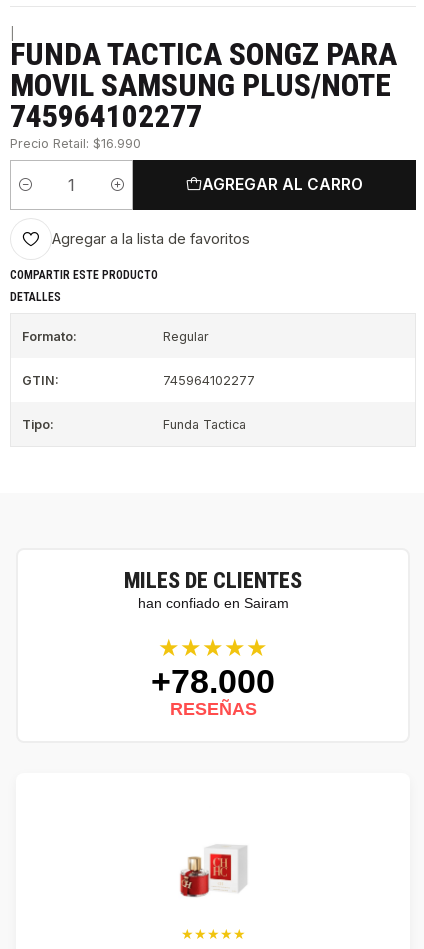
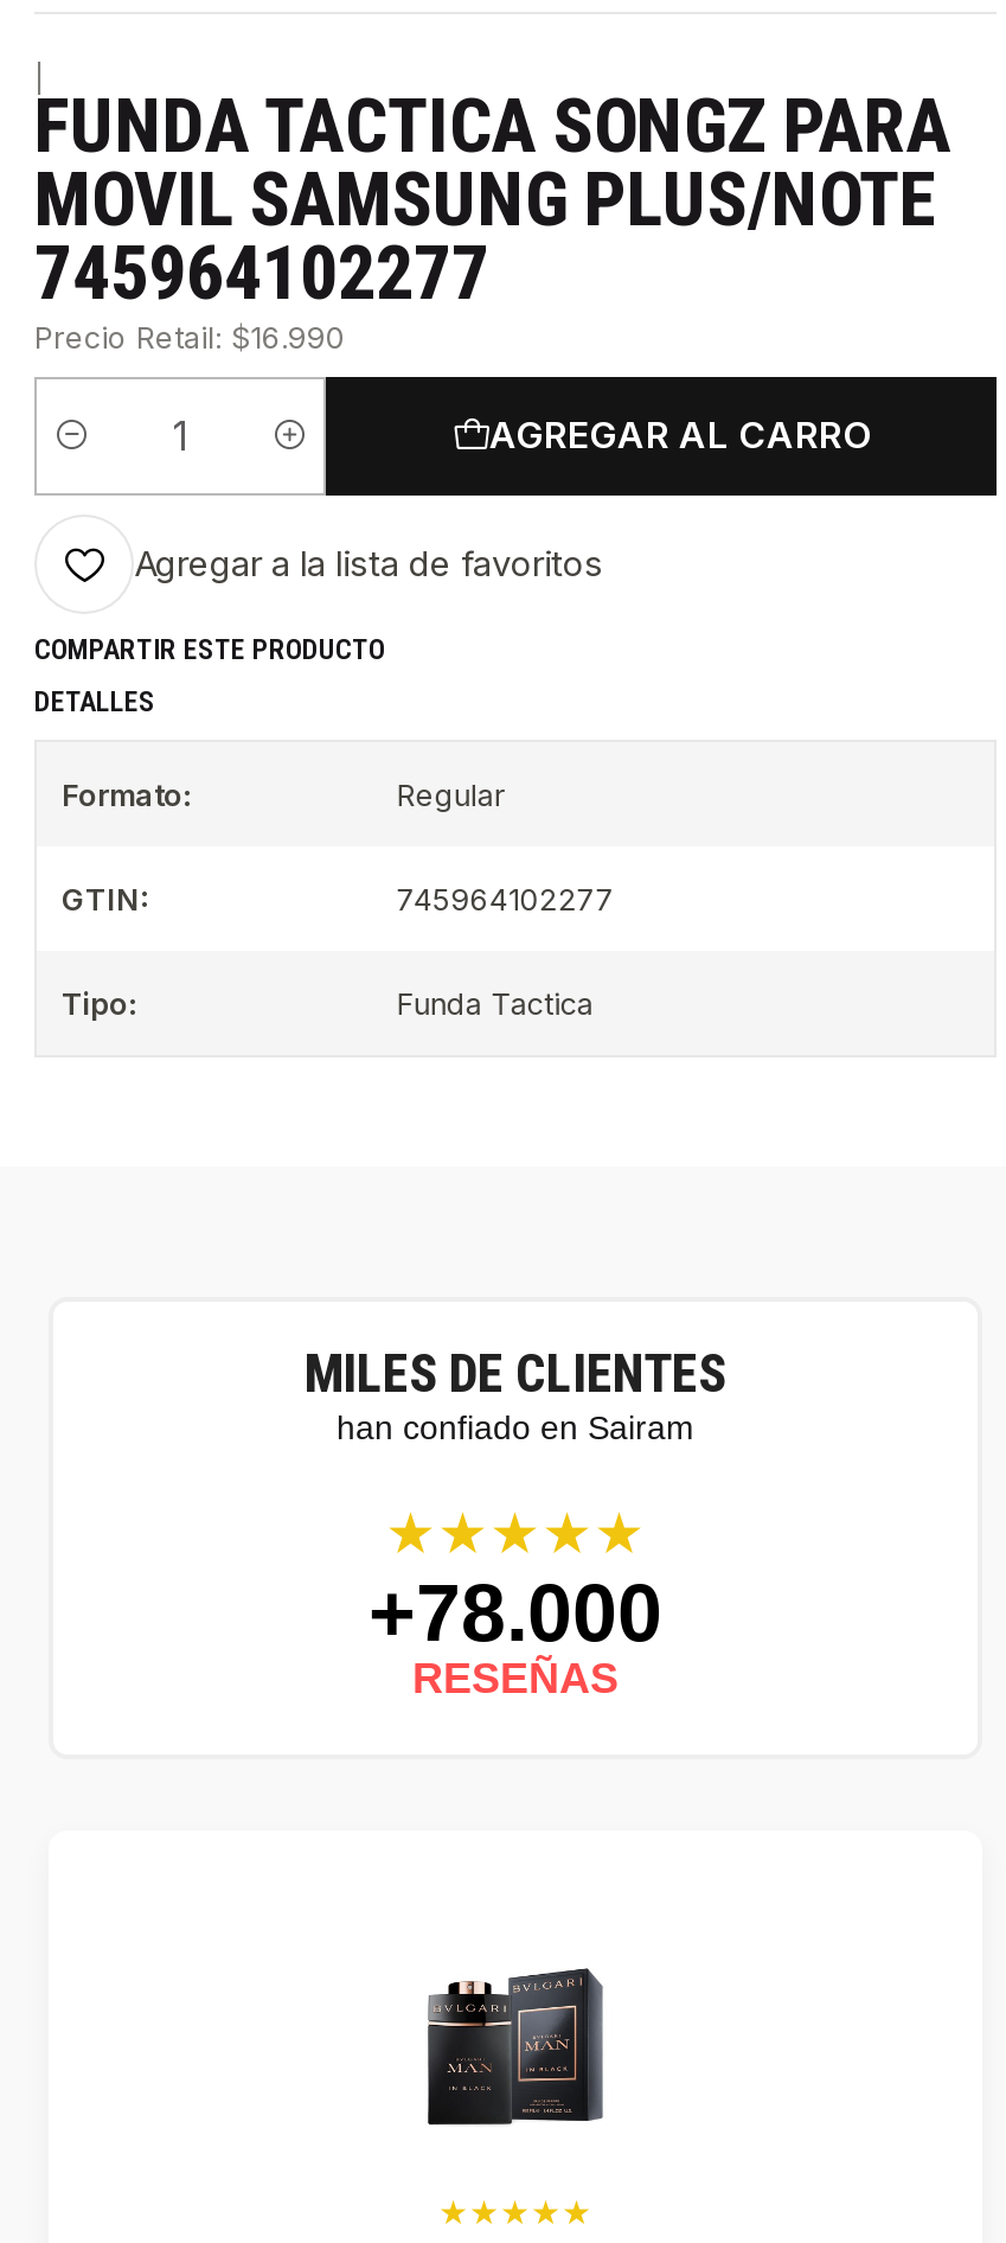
- [image]
+ [image]
